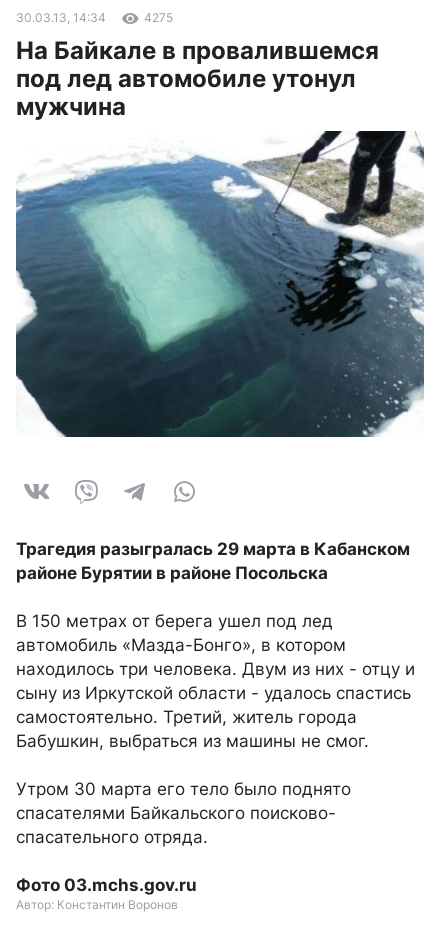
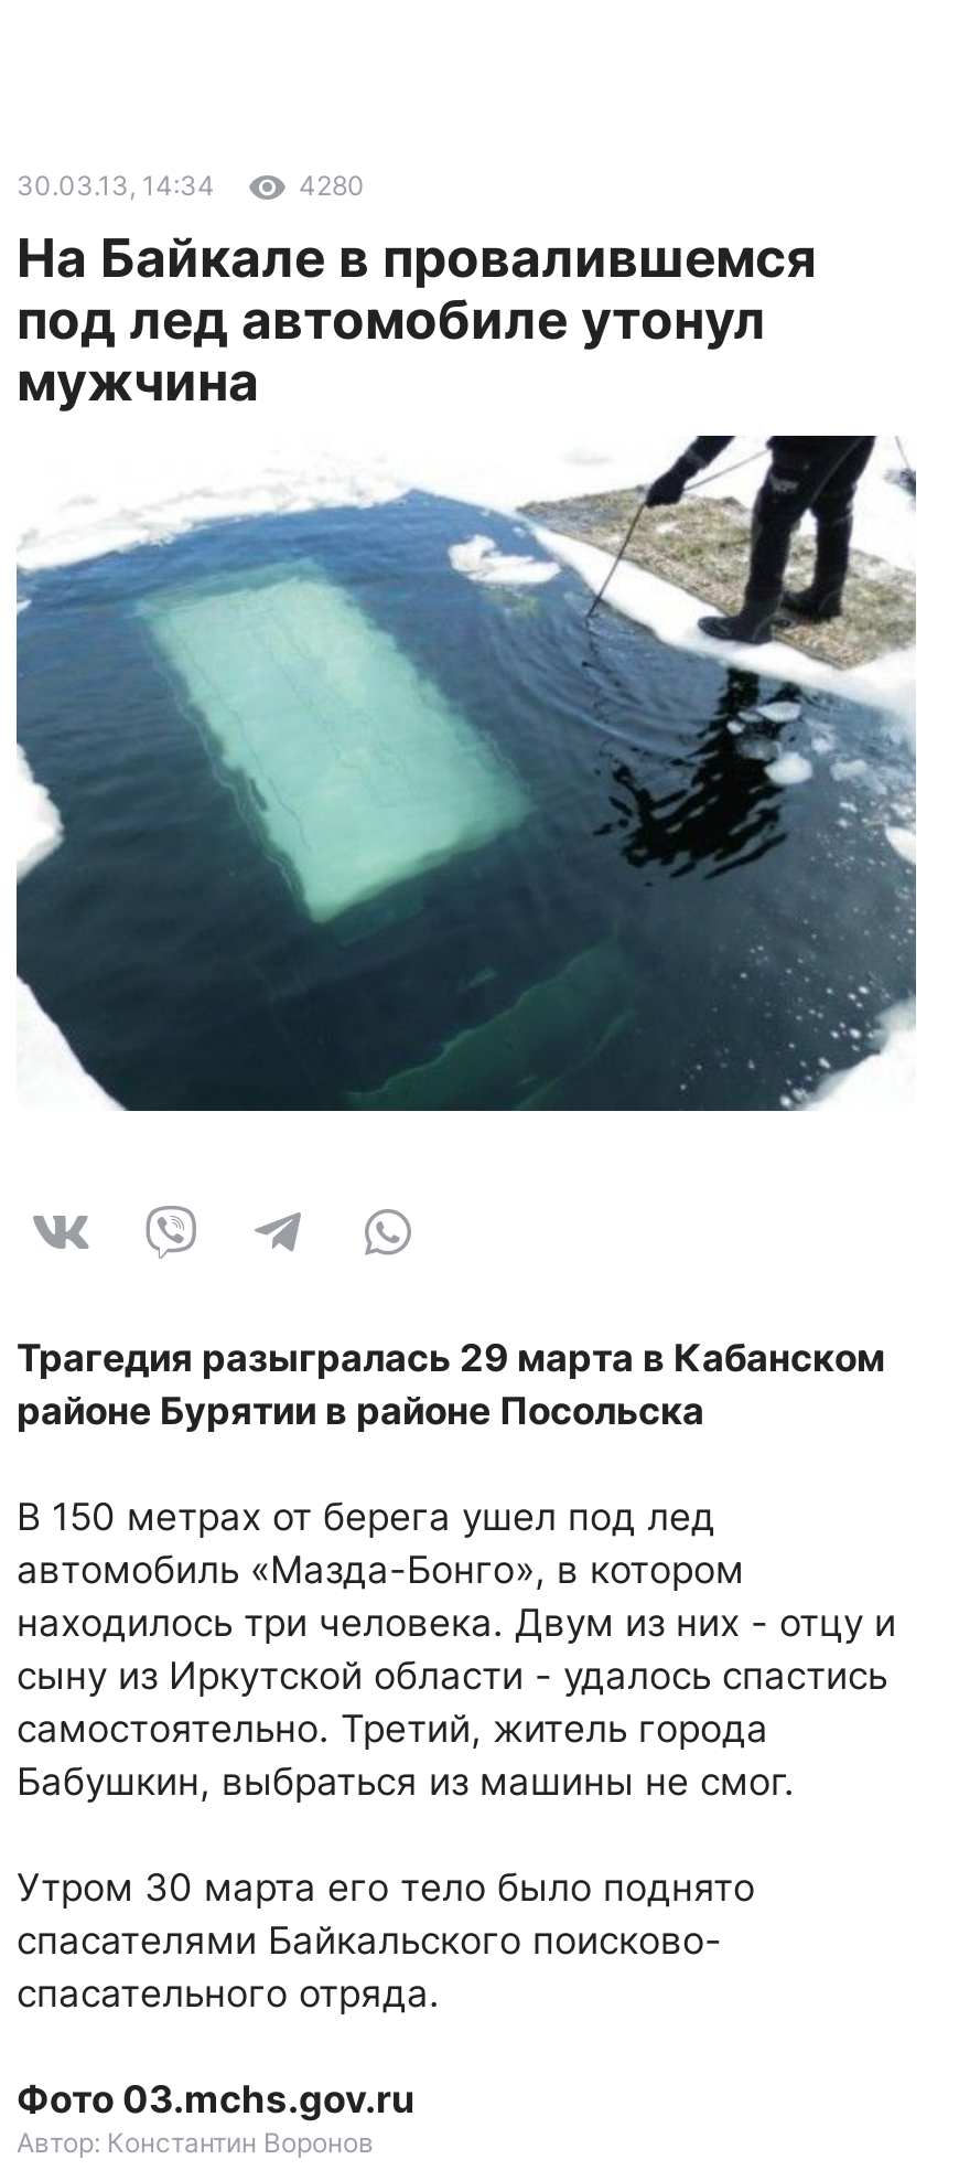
- 4275
+ 4280
